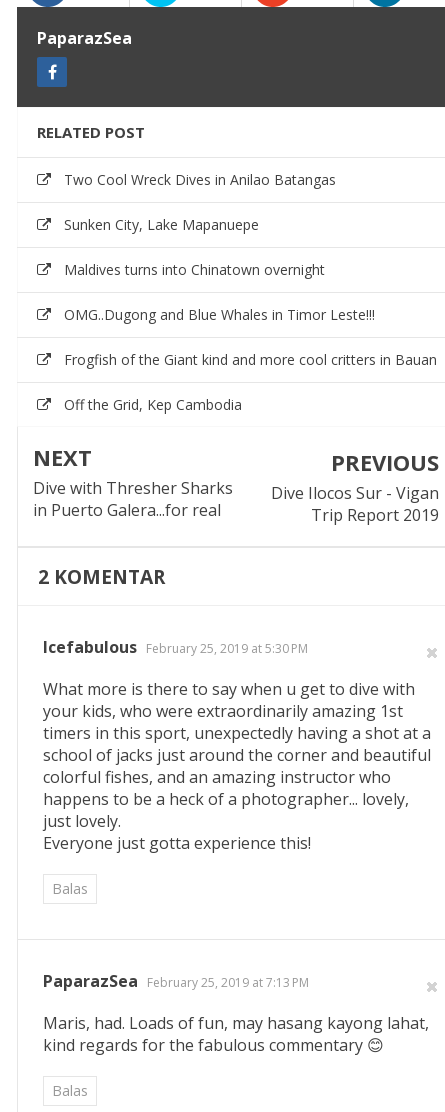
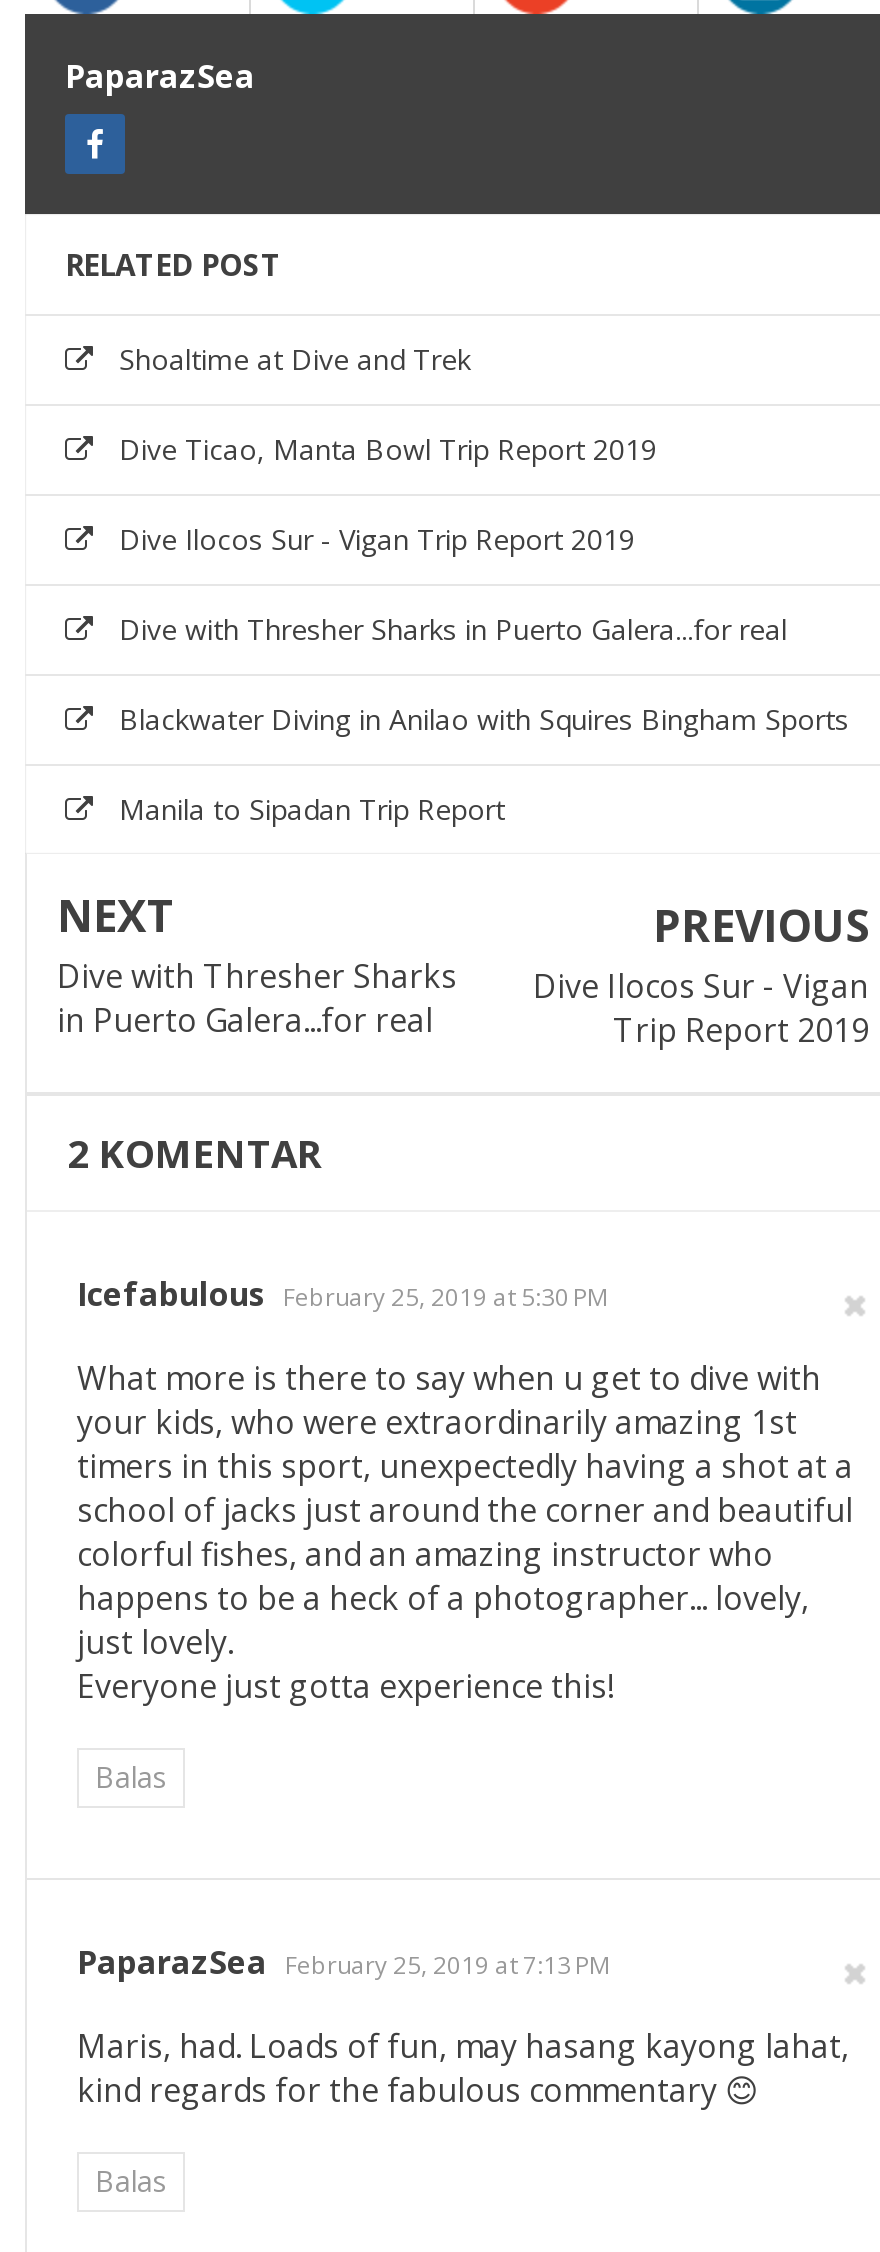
- Two Cool Wreck Dives in Anilao Batangas
+ Shoaltime at Dive and Trek

- Sunken City, Lake Mapanuepe
+ Dive Ticao, Manta Bowl Trip Report 2019

- Maldives turns into Chinatown overnight
+ Dive Ilocos Sur - Vigan Trip Report 2019

- OMG..Dugong and Blue Whales in Timor Leste!!!
+ Dive with Thresher Sharks in Puerto Galera...for real

- Frogfish of the Giant kind and more cool critters in Bauan
+ Blackwater Diving in Anilao with Squires Bingham Sports

- Off the Grid, Kep Cambodia
+ Manila to Sipadan Trip Report
